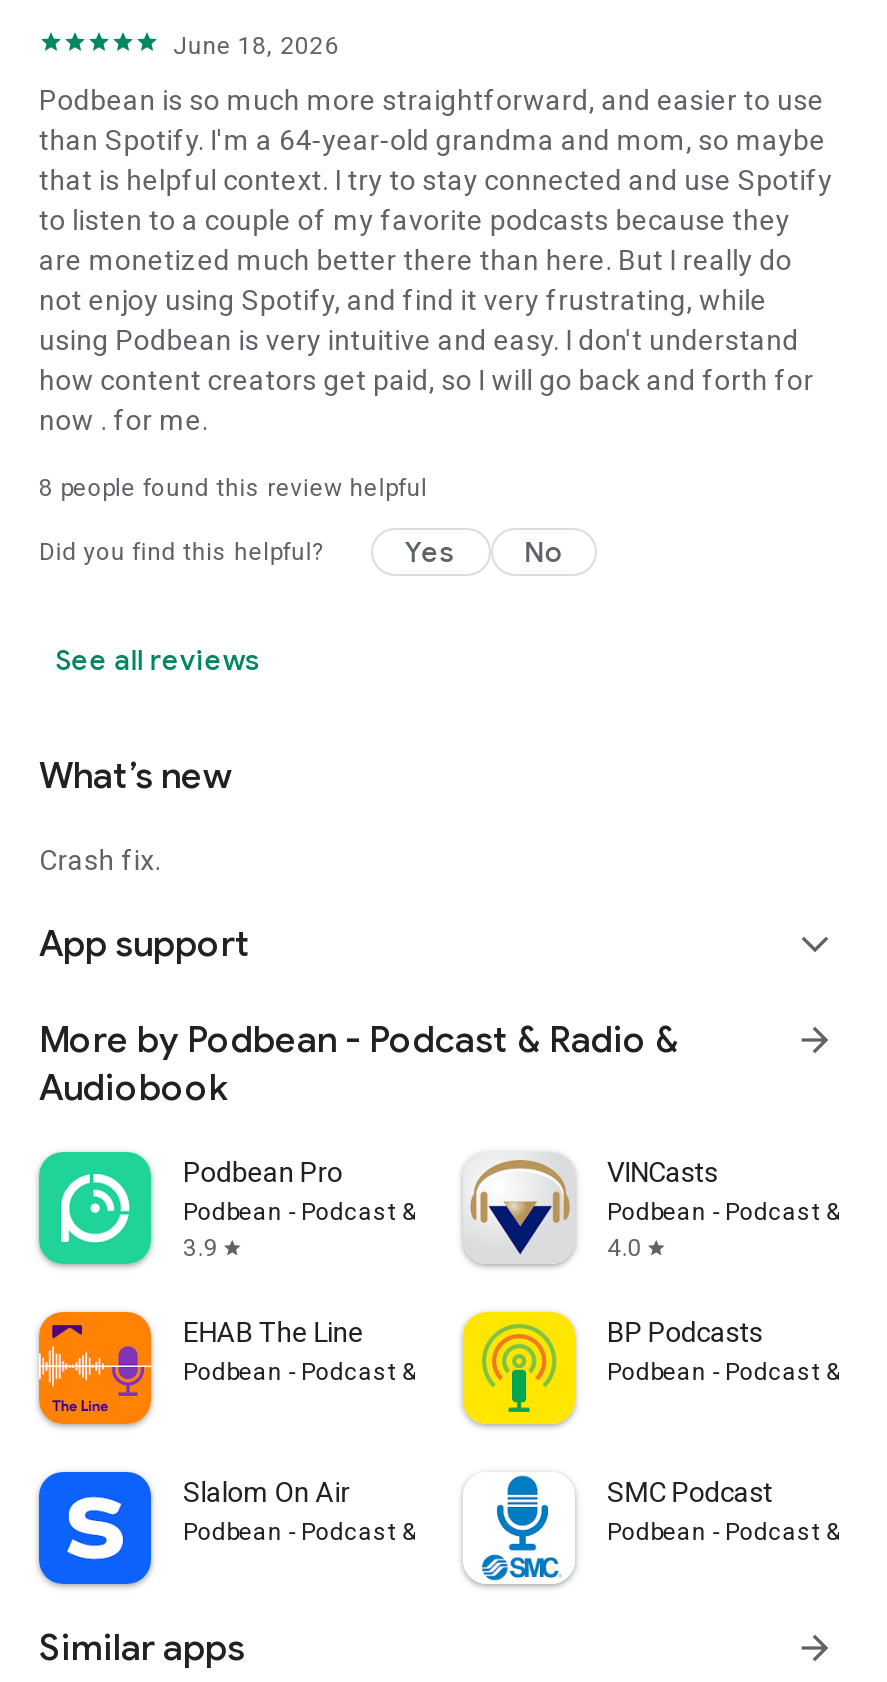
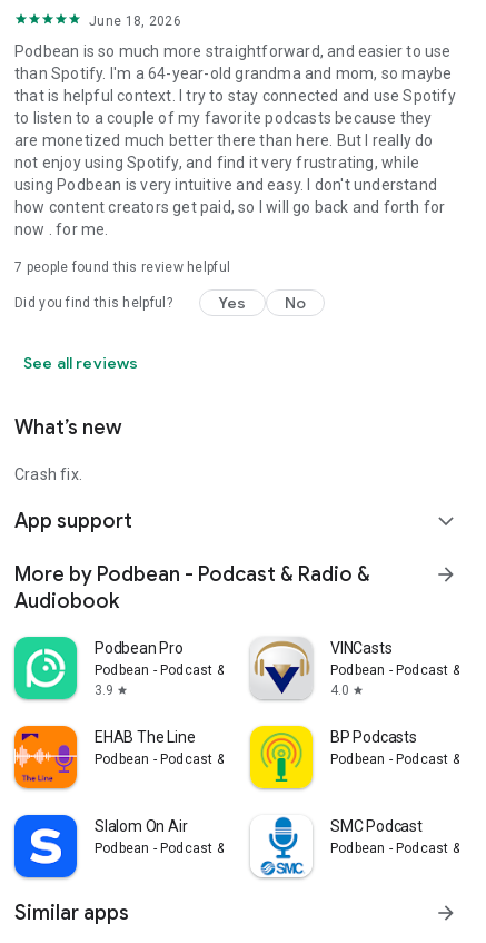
- 8 people found this review helpful
+ 7 people found this review helpful
